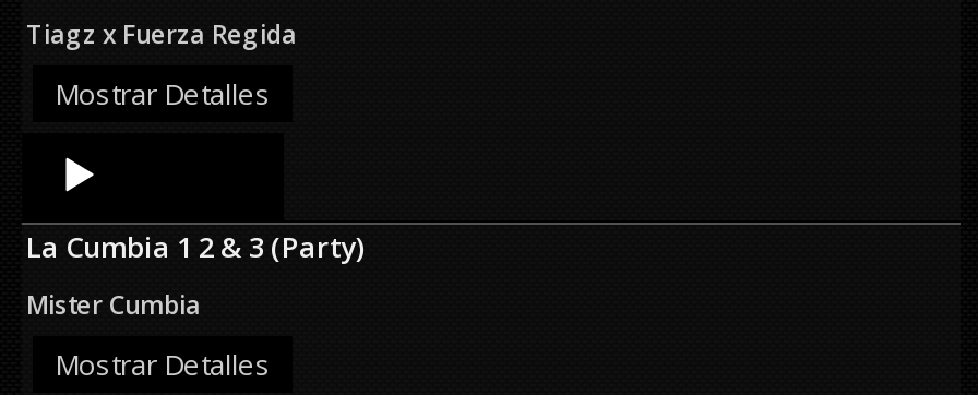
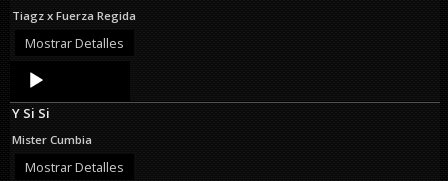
- La Cumbia 1 2 & 3 (Party)
+ Y Si Si
